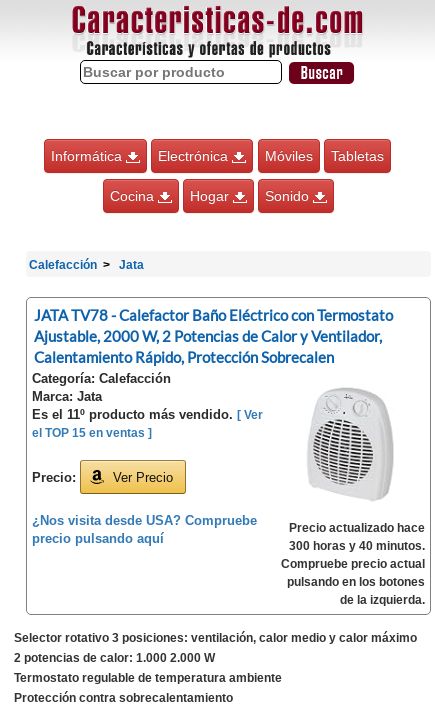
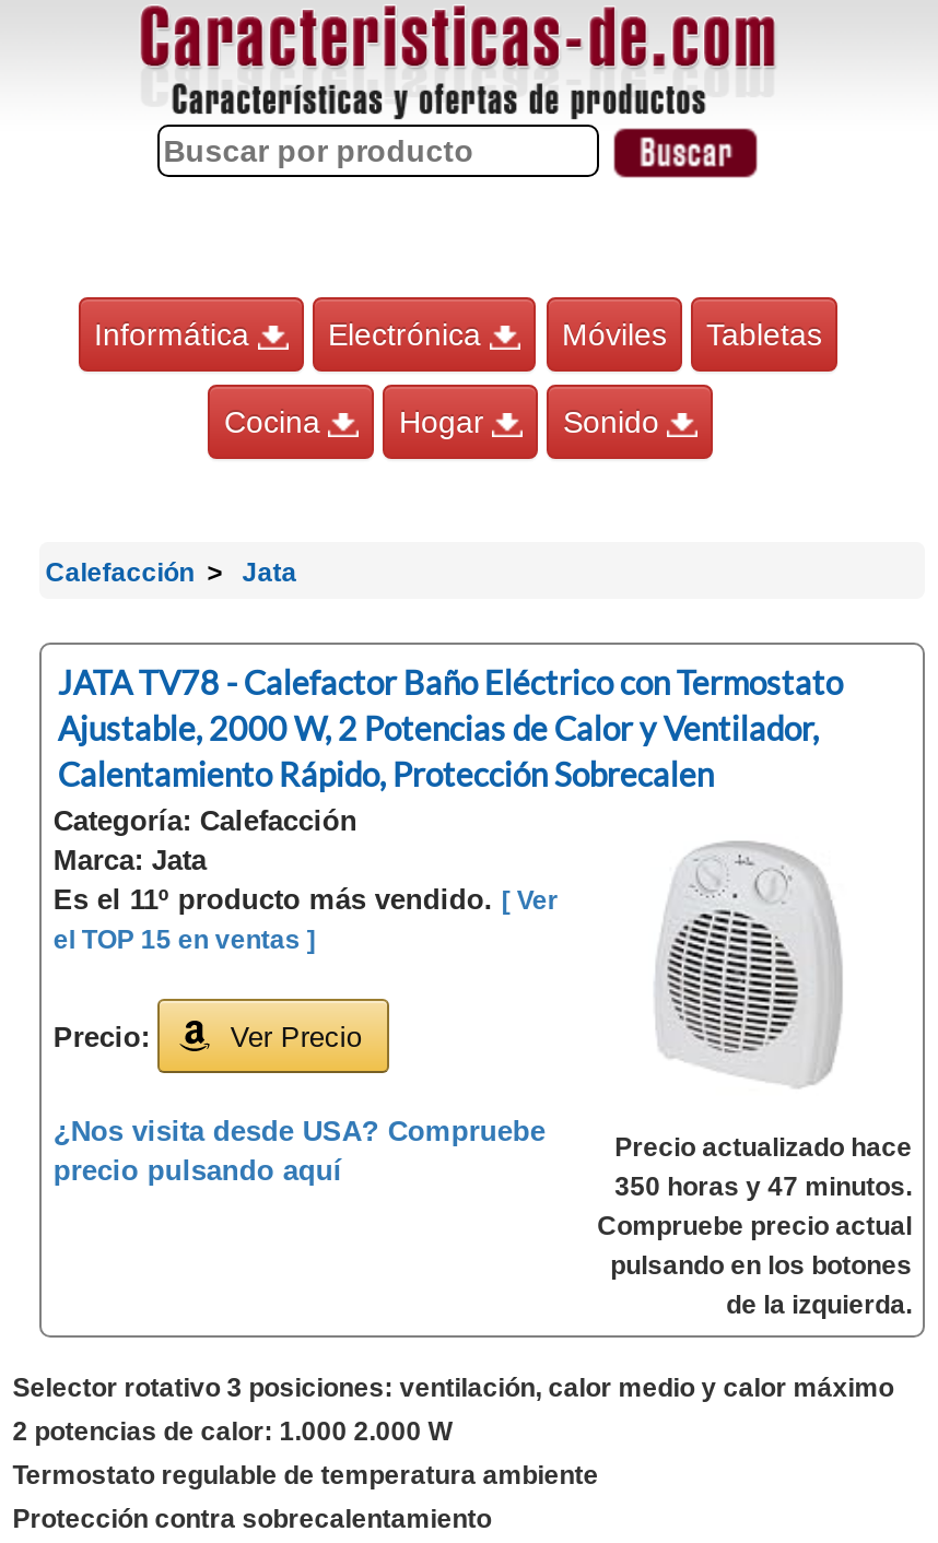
- 300 horas y 40 minutos.
+ 350 horas y 47 minutos.
